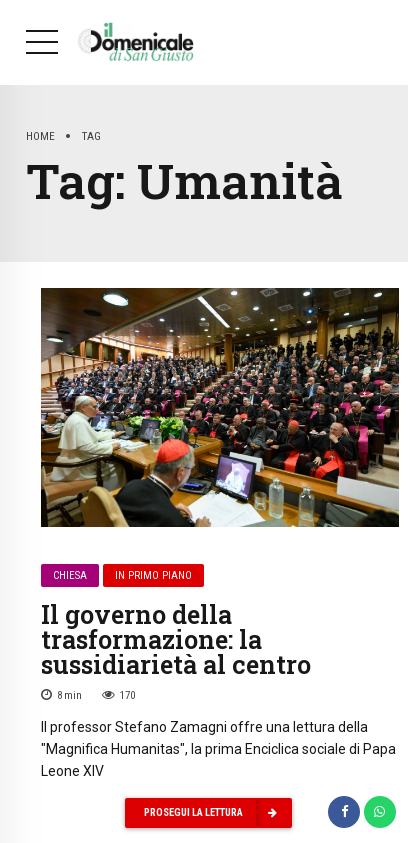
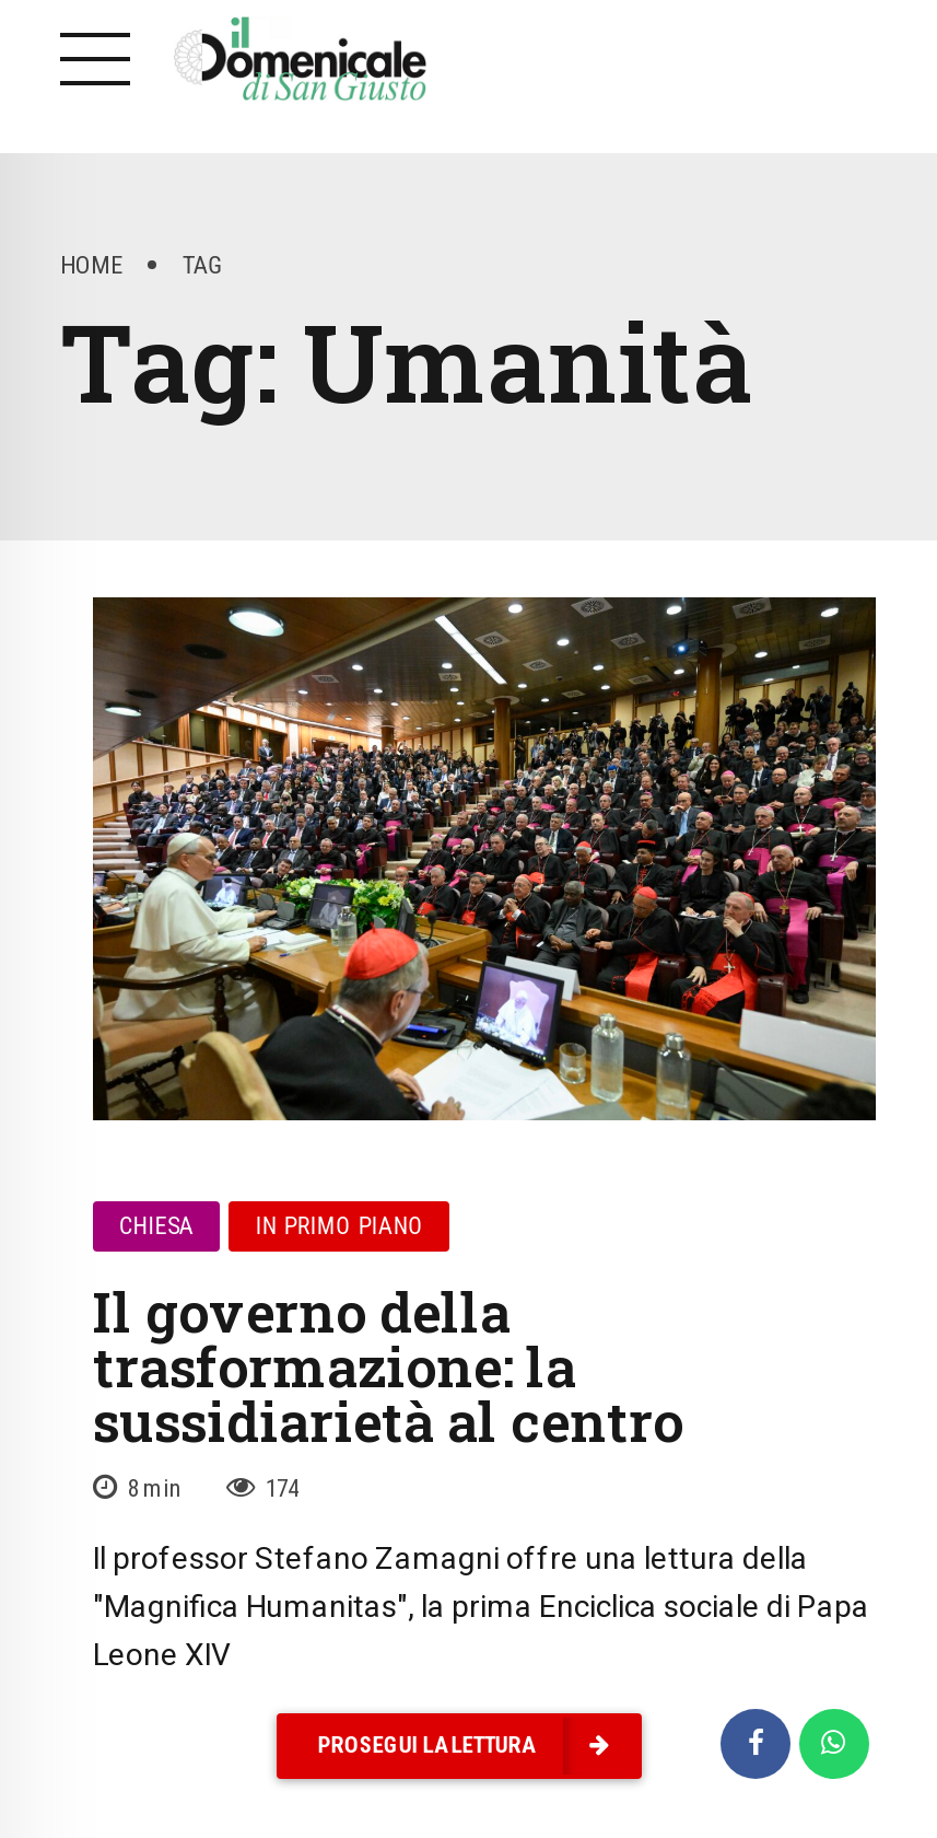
- 170
+ 174
